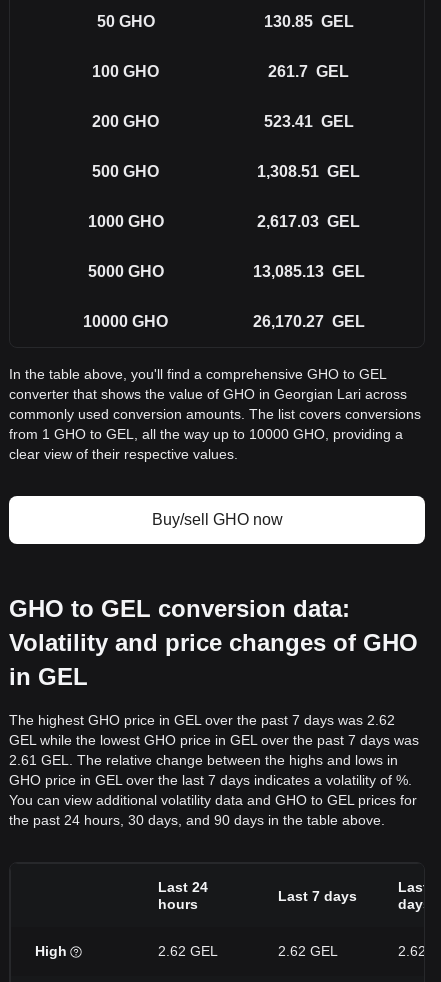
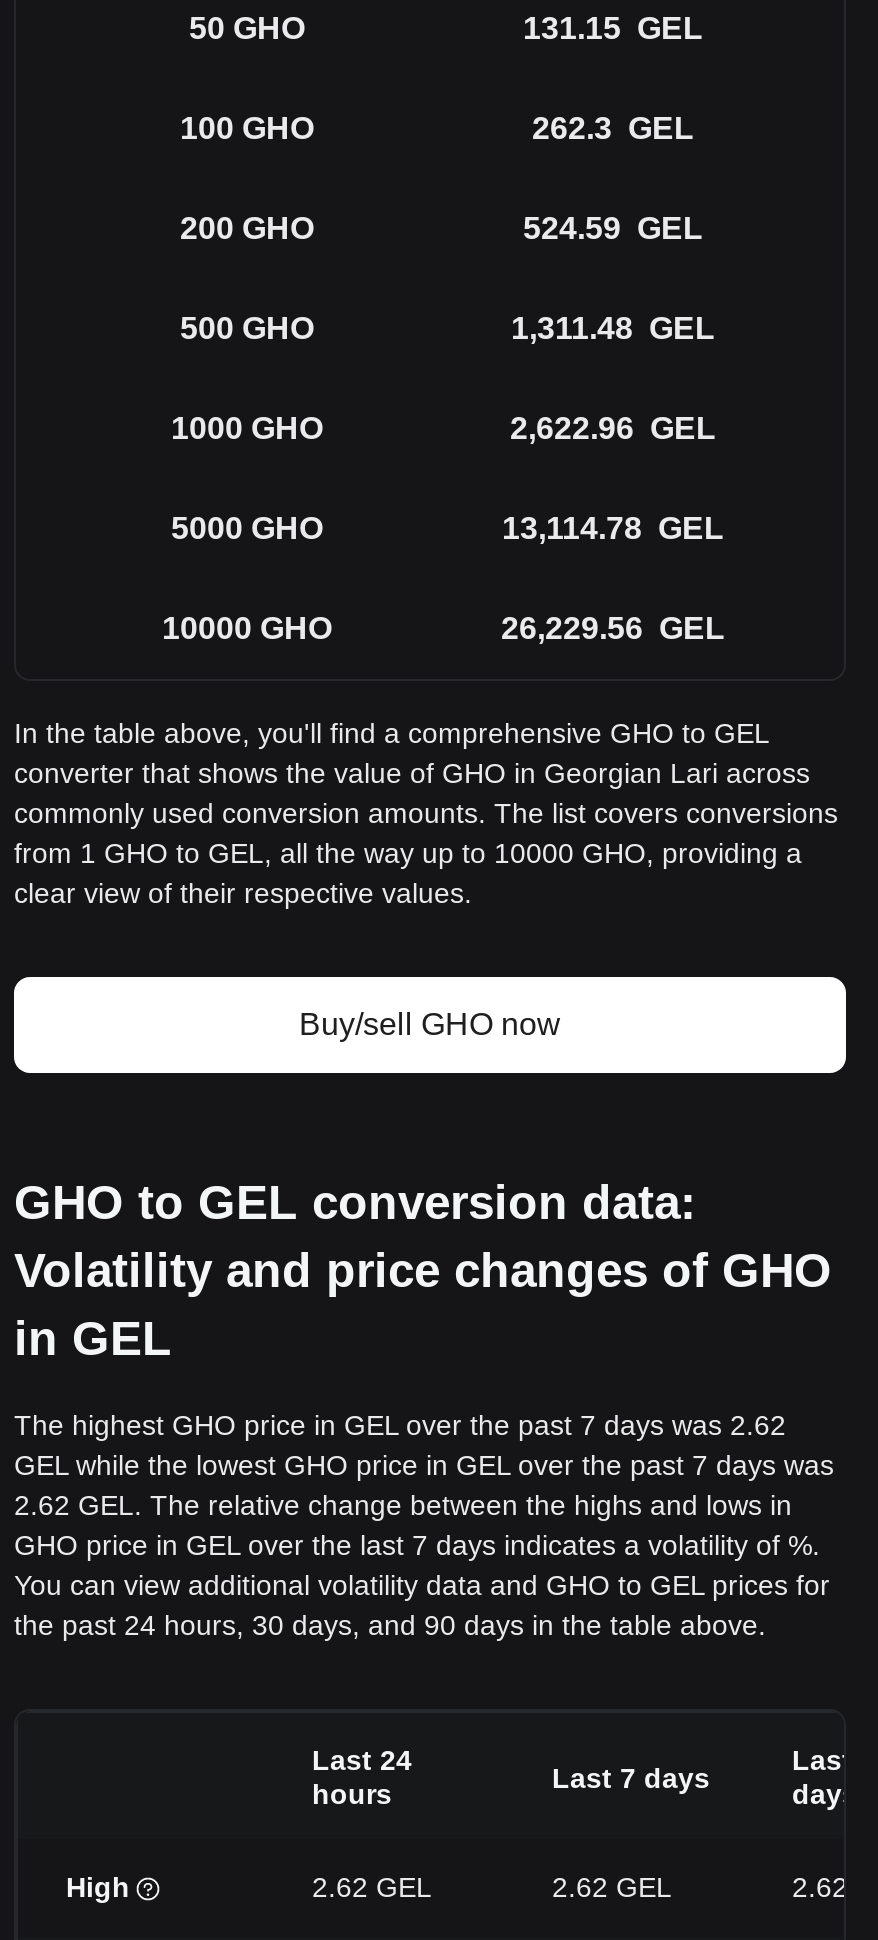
- 130.85 GEL
+ 131.15 GEL

- 261.7 GEL
+ 262.3 GEL

- 523.41 GEL
+ 524.59 GEL

- 1,308.51 GEL
+ 1,311.48 GEL

- 2,617.03 GEL
+ 2,622.96 GEL

- 13,085.13 GEL
+ 13,114.78 GEL

- 26,170.27 GEL
+ 26,229.56 GEL

- 2.61 GEL. The relative change between the highs and lows in
+ 2.62 GEL. The relative change between the highs and lows in
